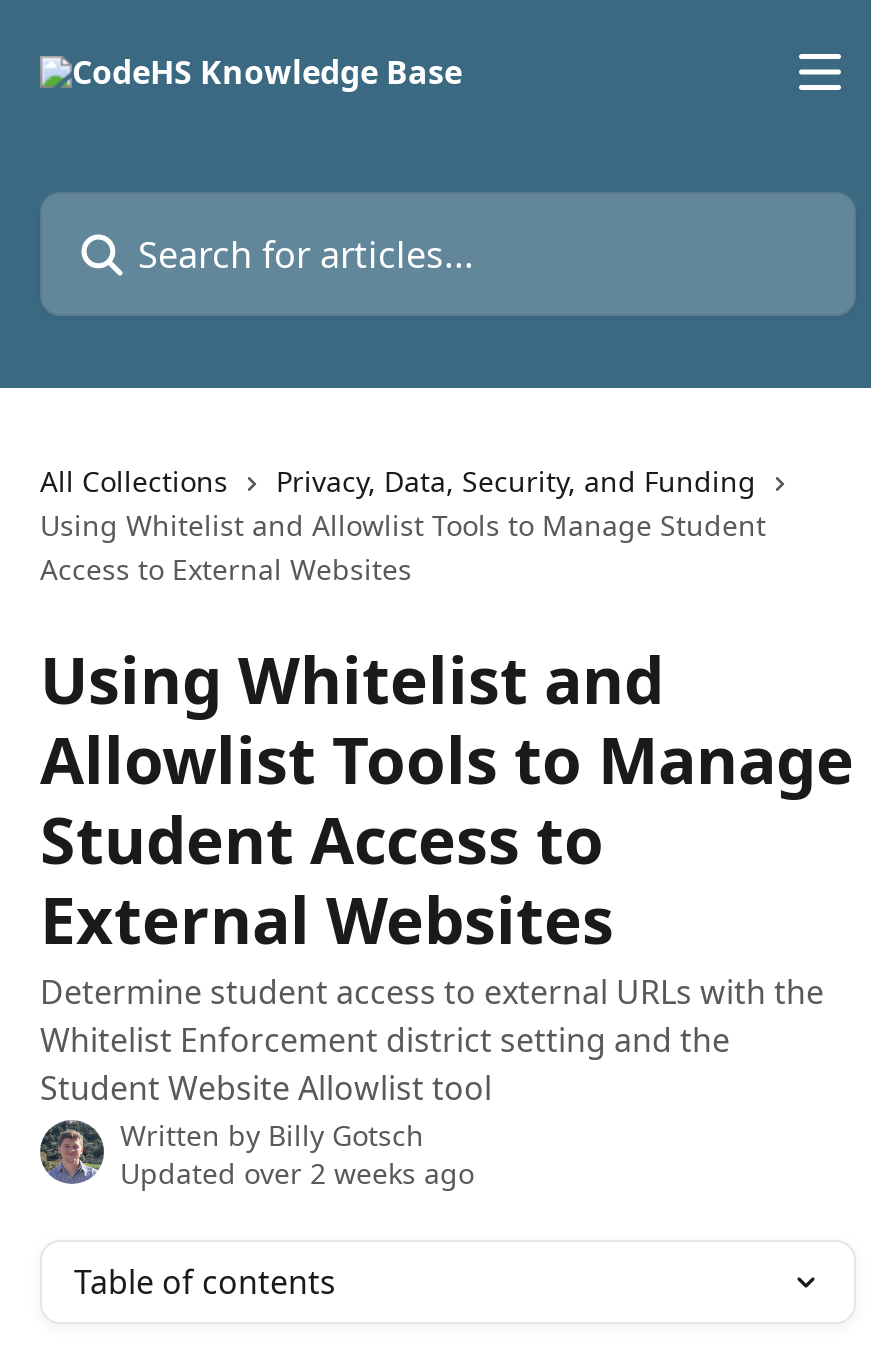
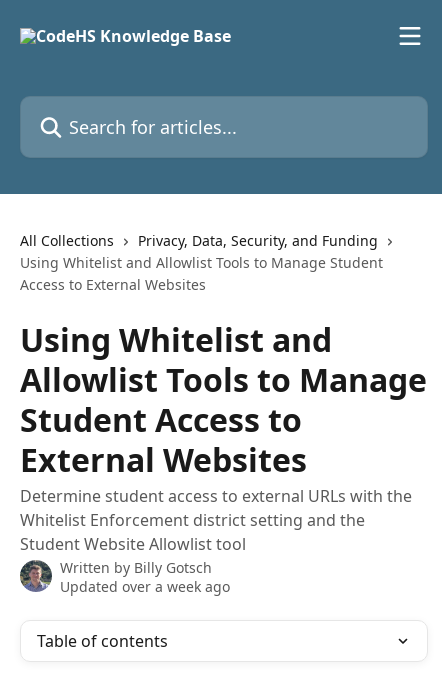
- Updated over 2 weeks ago
+ Updated over a week ago
